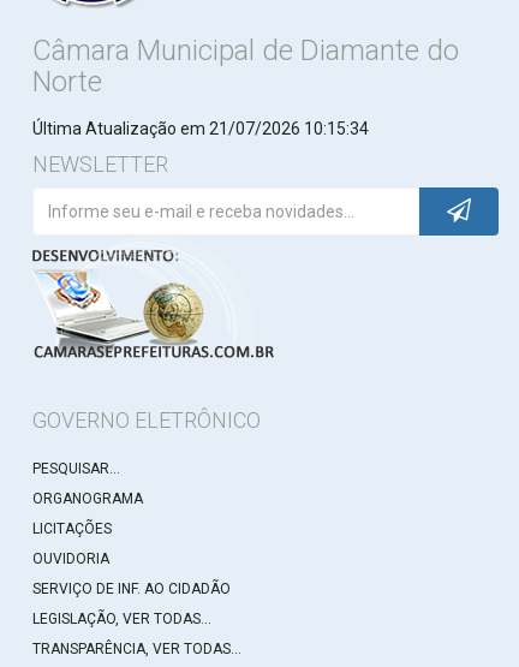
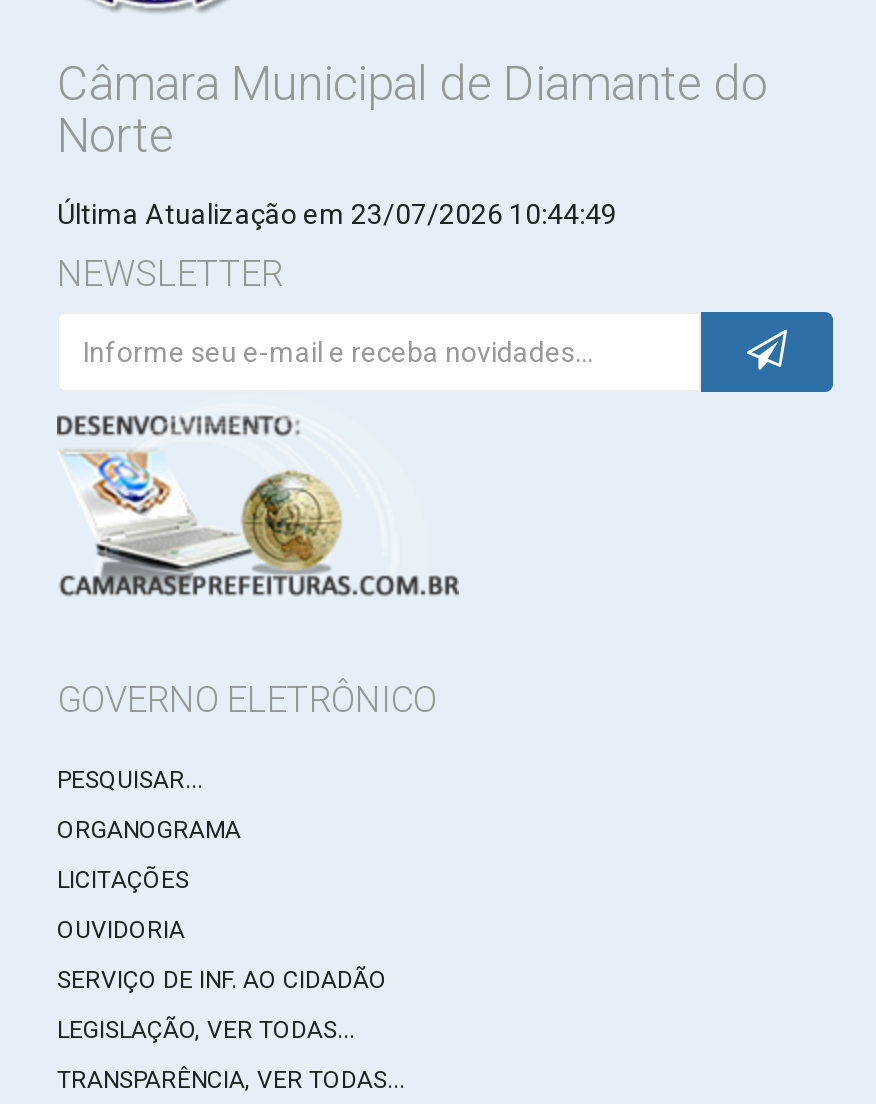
- Última Atualização em 21/07/2026 10:15:34
+ Última Atualização em 23/07/2026 10:44:49
